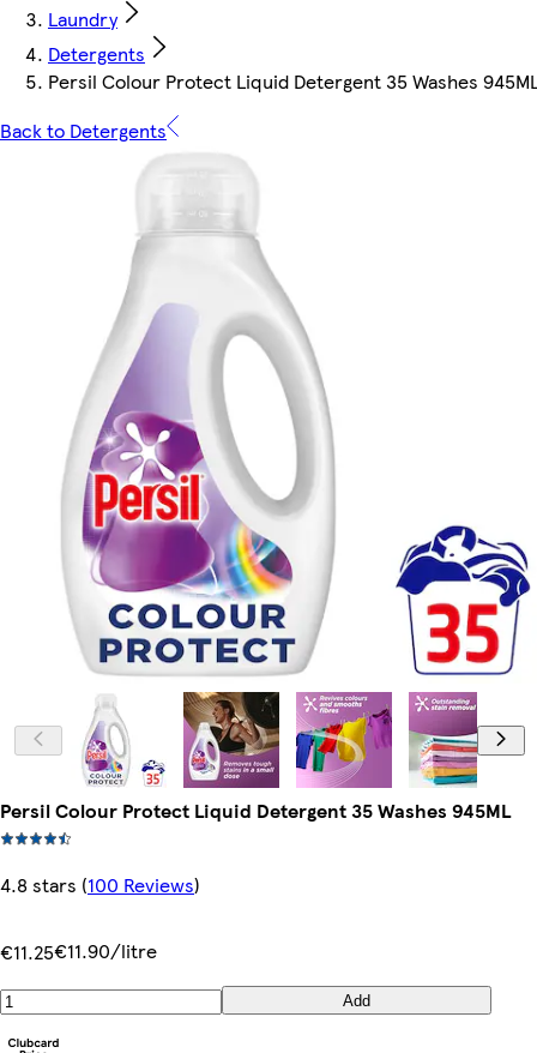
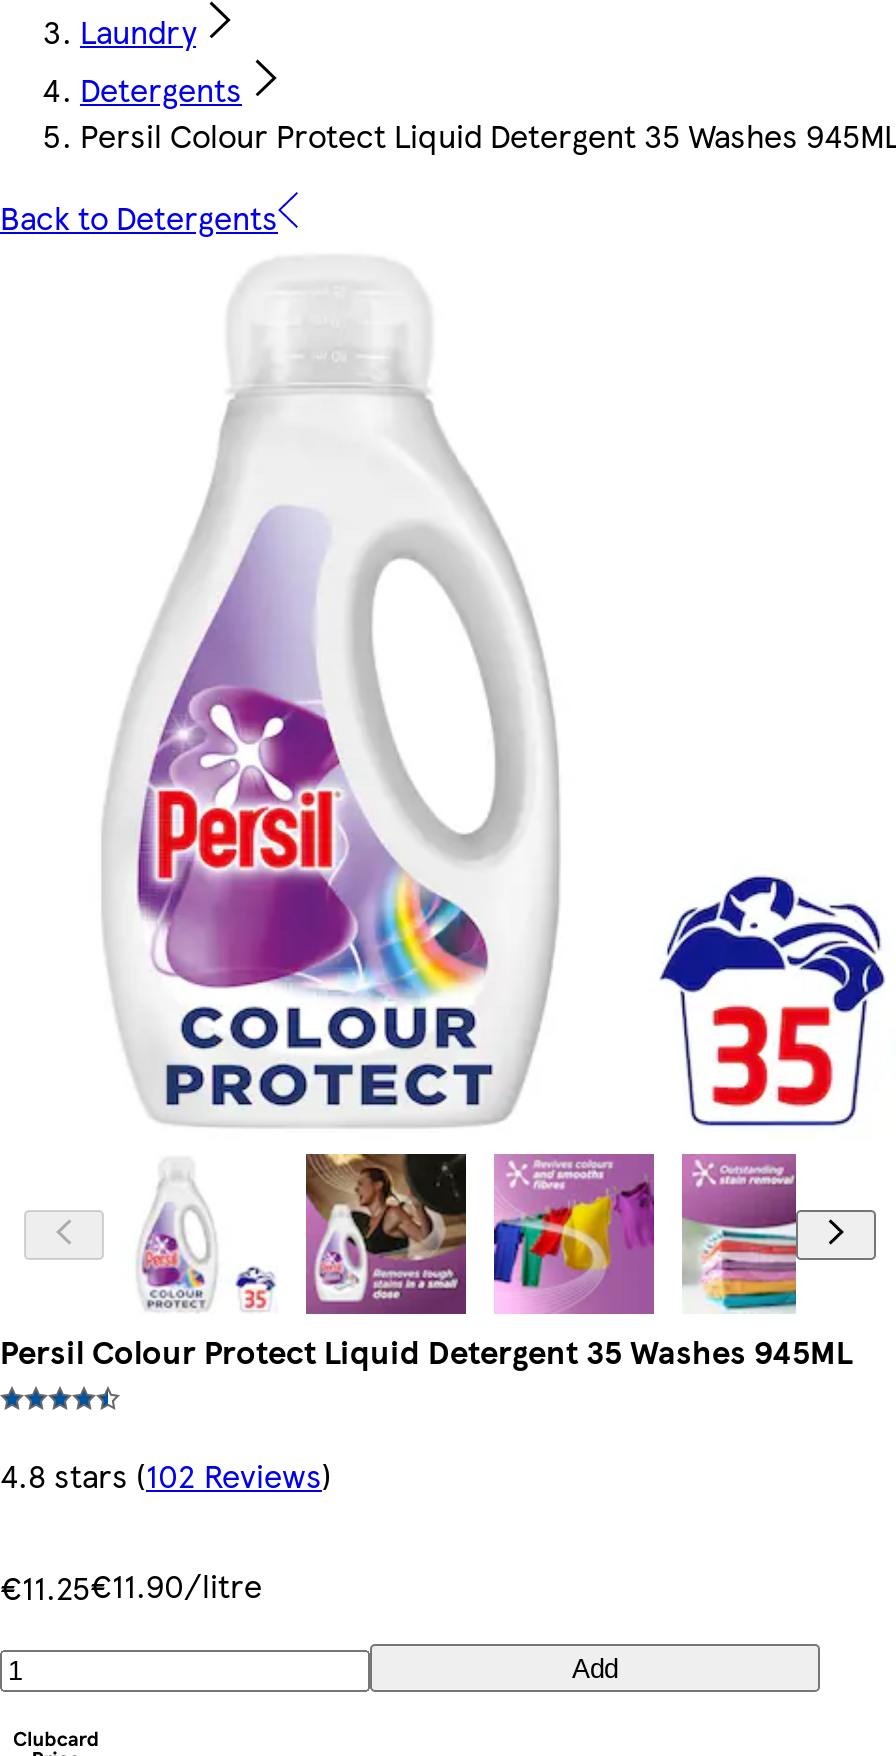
- 4.8 stars (100 Reviews)
+ 4.8 stars (102 Reviews)
